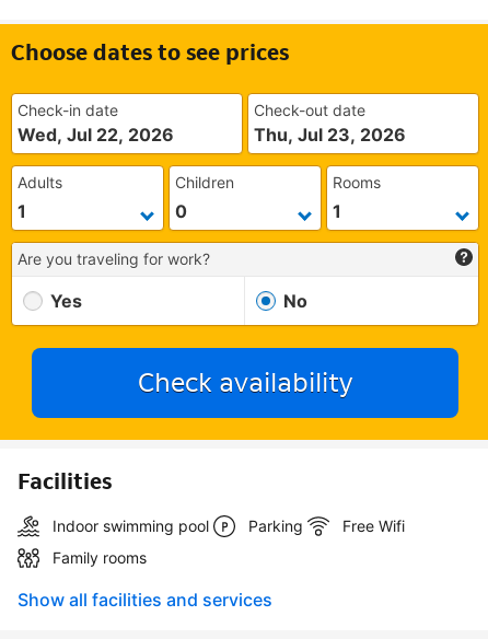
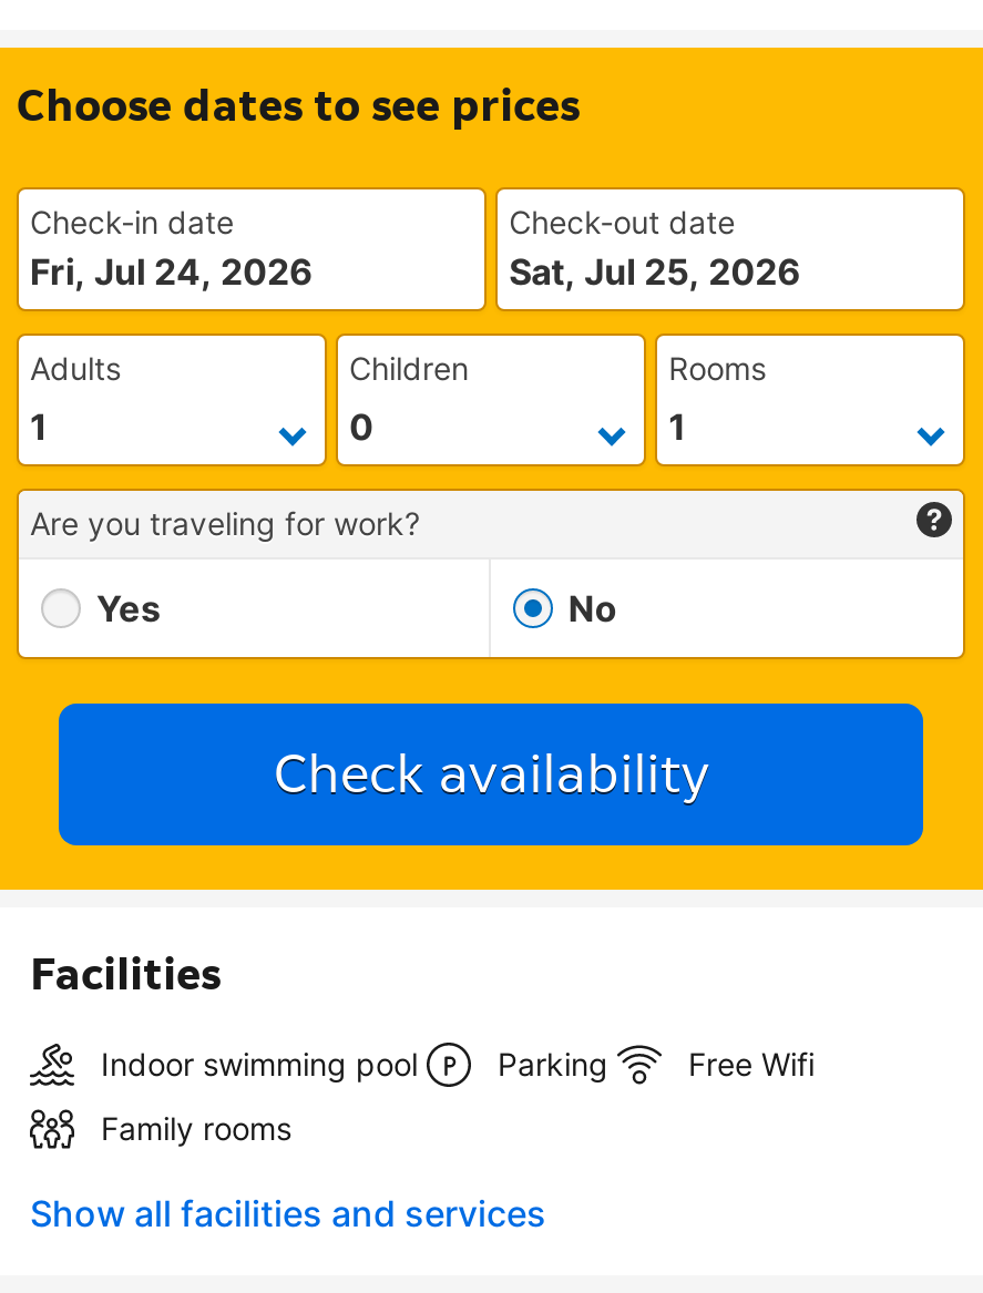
- Wed, Jul 22, 2026
+ Fri, Jul 24, 2026

- Thu, Jul 23, 2026
+ Sat, Jul 25, 2026
